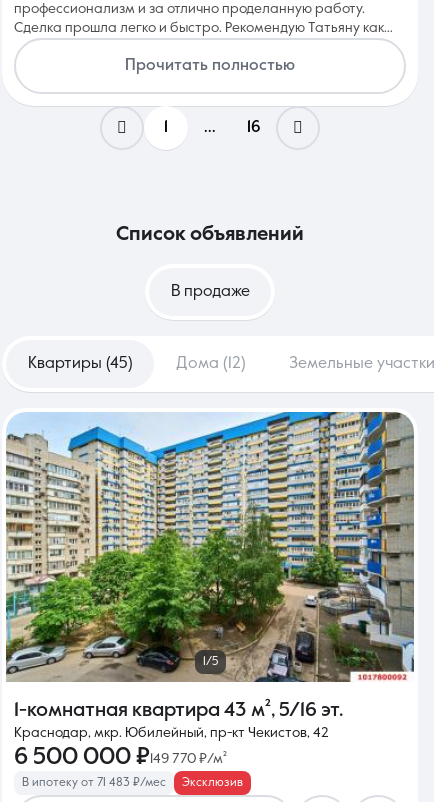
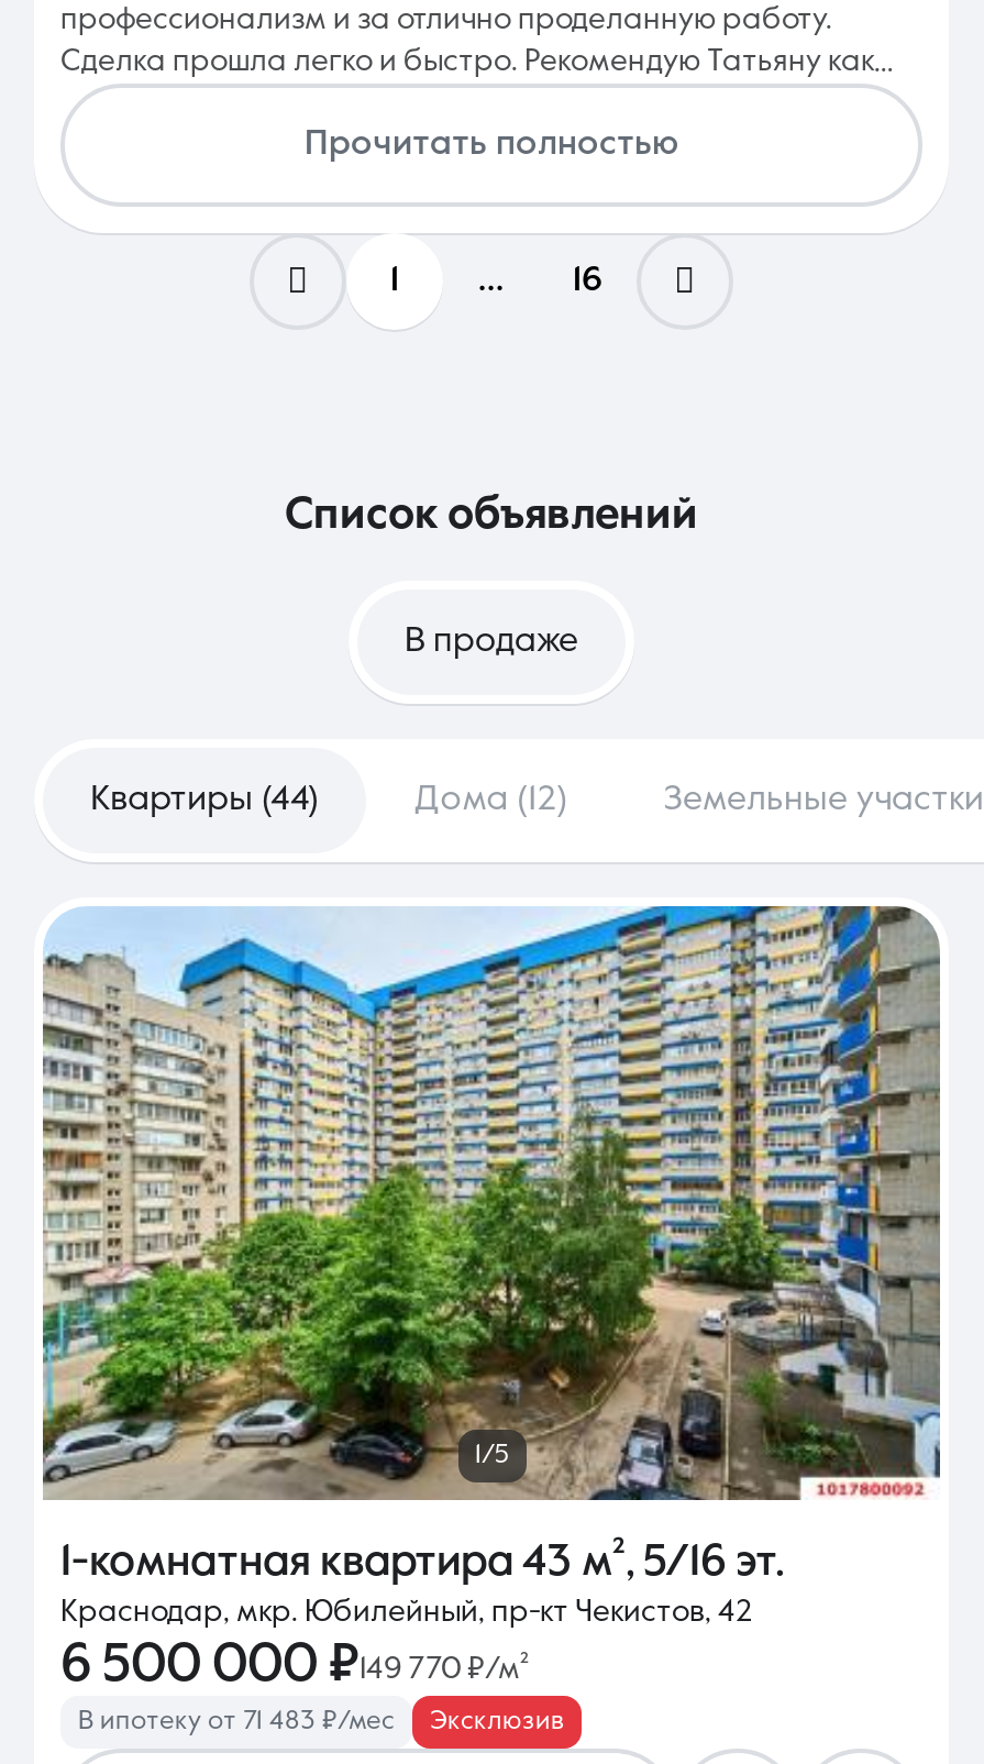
- Квартиры (45)
+ Квартиры (44)
